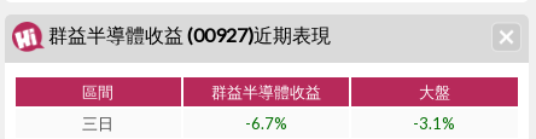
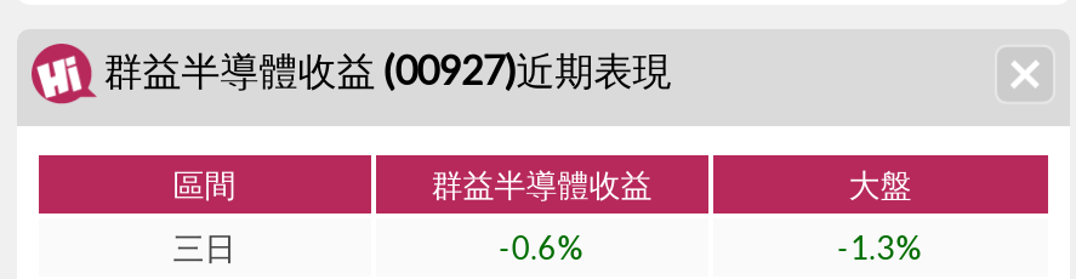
- -6.7%
+ -0.6%

- -3.1%
+ -1.3%
